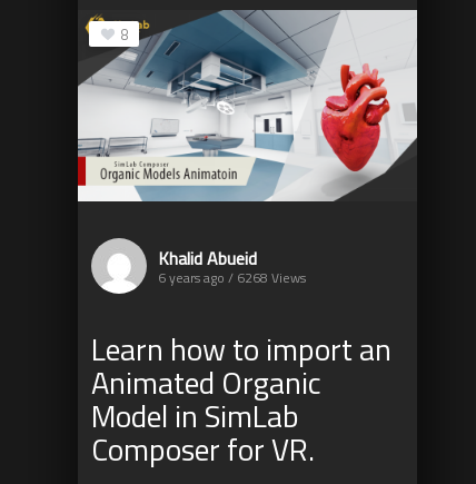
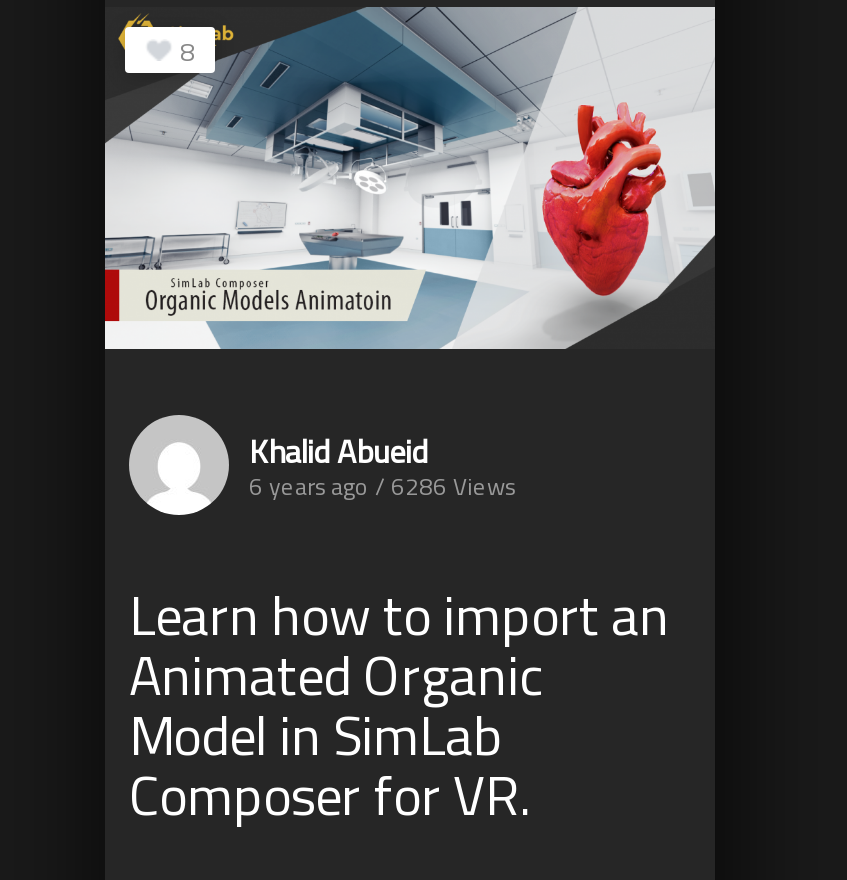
- 6 years ago / 6268 Views
+ 6 years ago / 6286 Views
